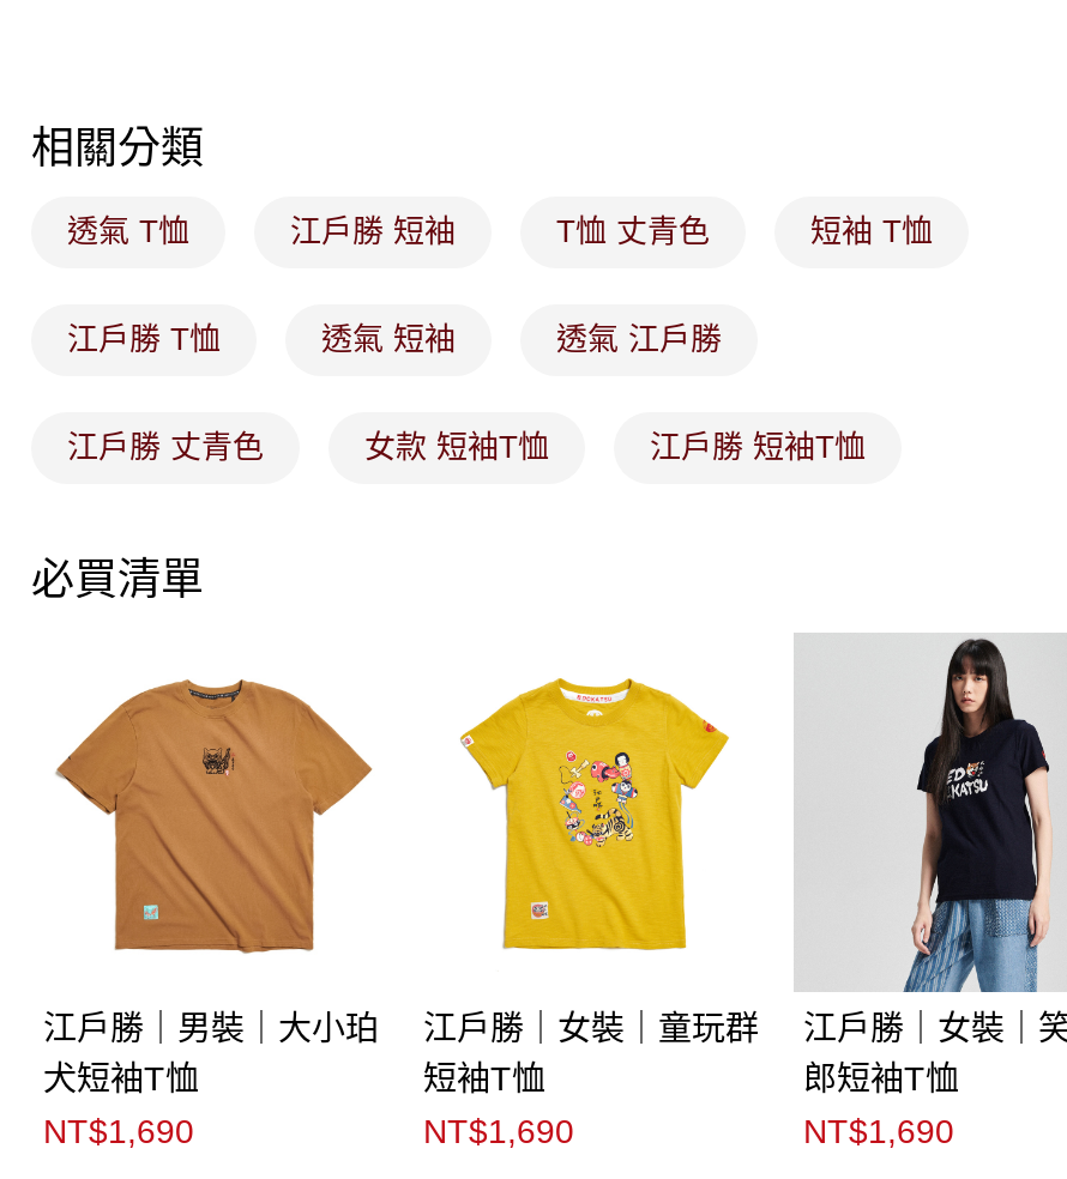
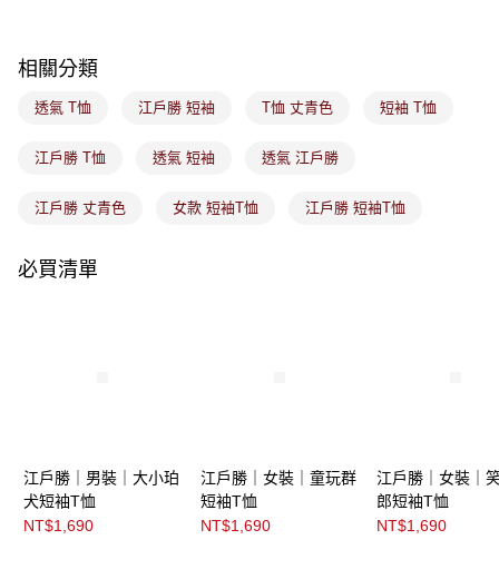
- [image]

- [image]

- [image]
